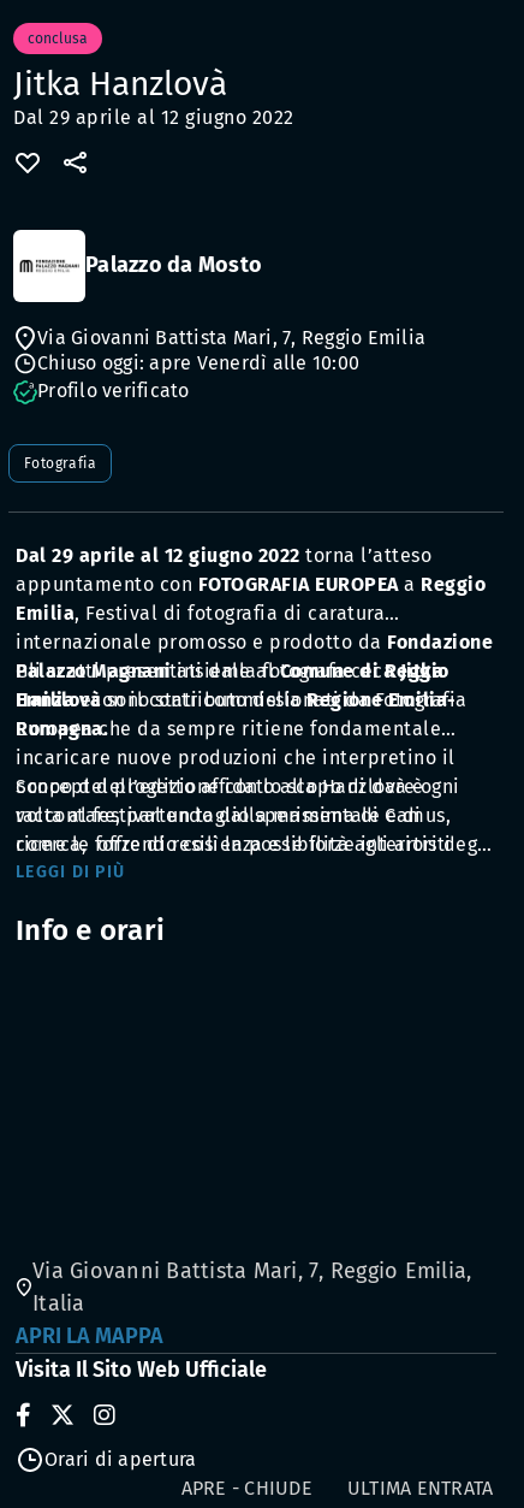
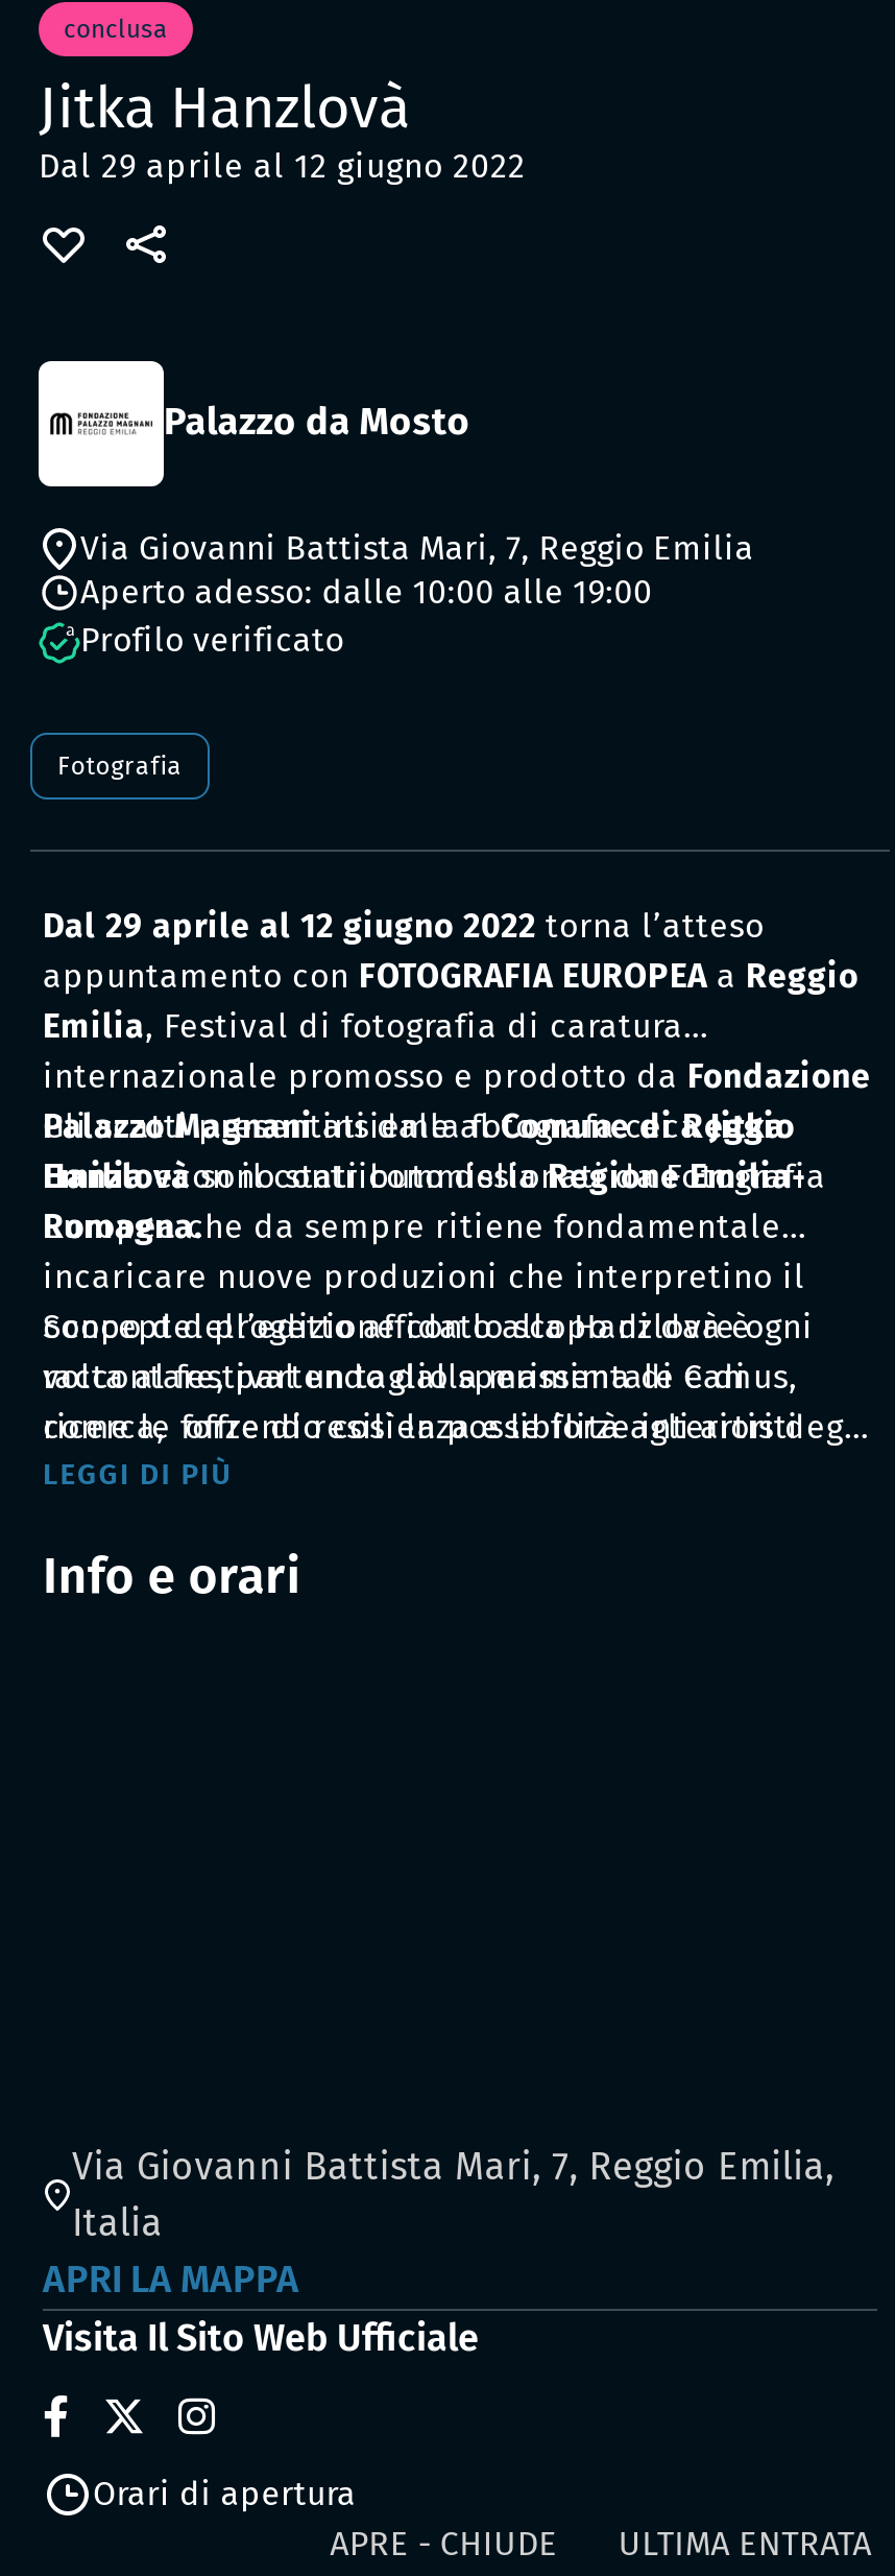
- Chiuso oggi: apre Venerdì alle 10:00
+ Aperto adesso: dalle 10:00 alle 19:00
